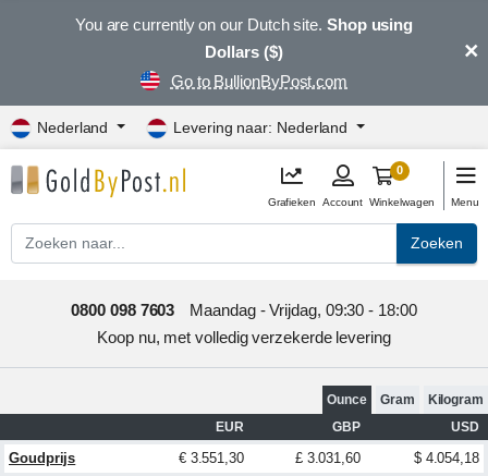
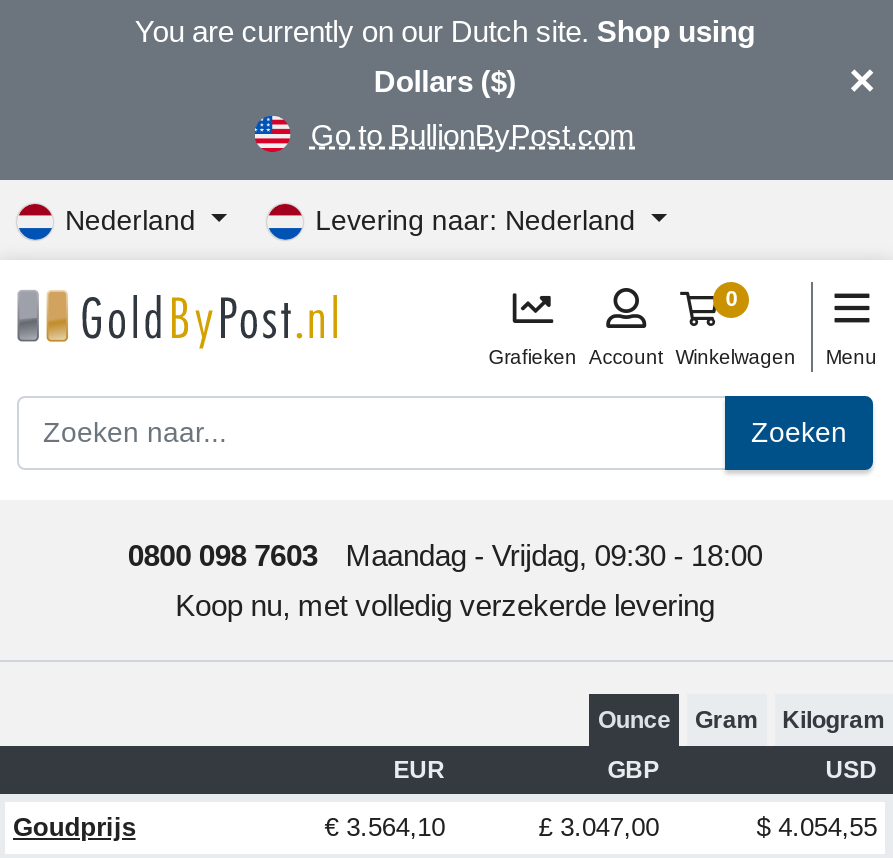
- € 3.551,30
+ € 3.564,10

- £ 3.031,60
+ £ 3.047,00

- $ 4.054,18
+ $ 4.054,55
